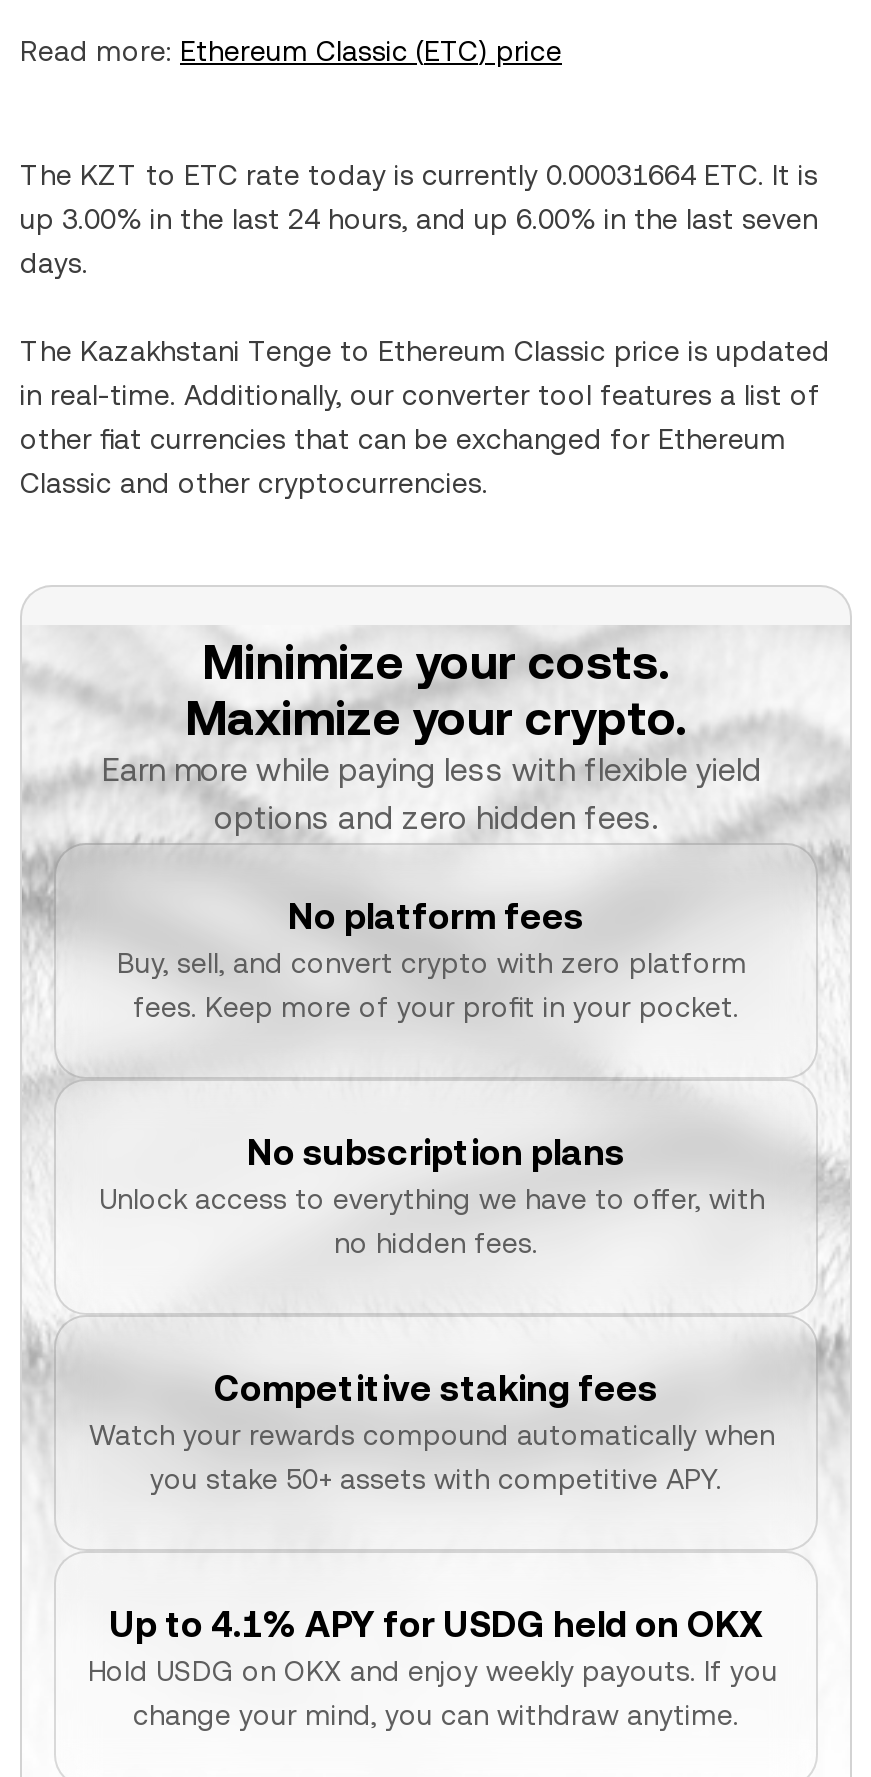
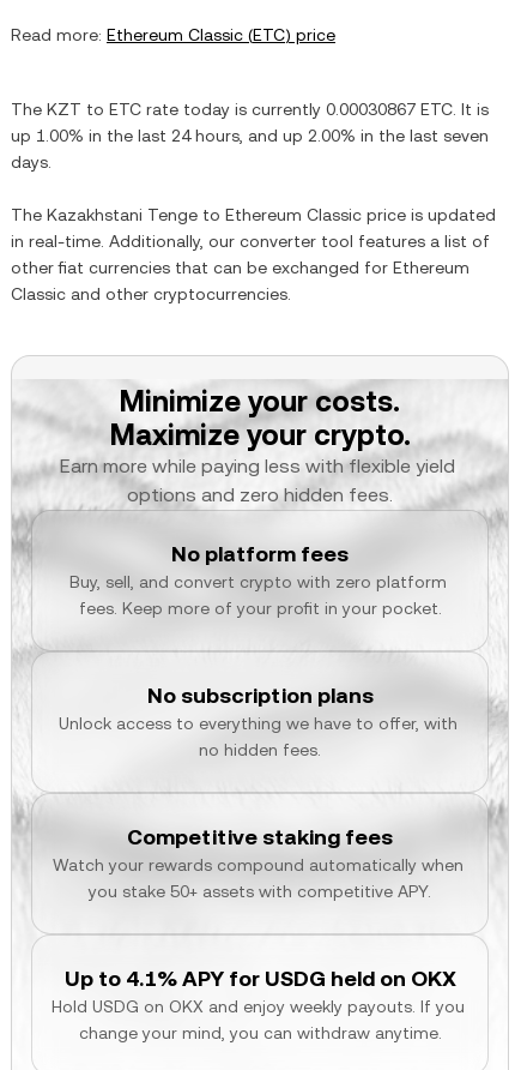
- The KZT to ETC rate today is currently 0.00031664 ETC. It is
+ The KZT to ETC rate today is currently 0.00030867 ETC. It is

- up 3.00% in the last 24 hours, and up 6.00% in the last seven
+ up 1.00% in the last 24 hours, and up 2.00% in the last seven
